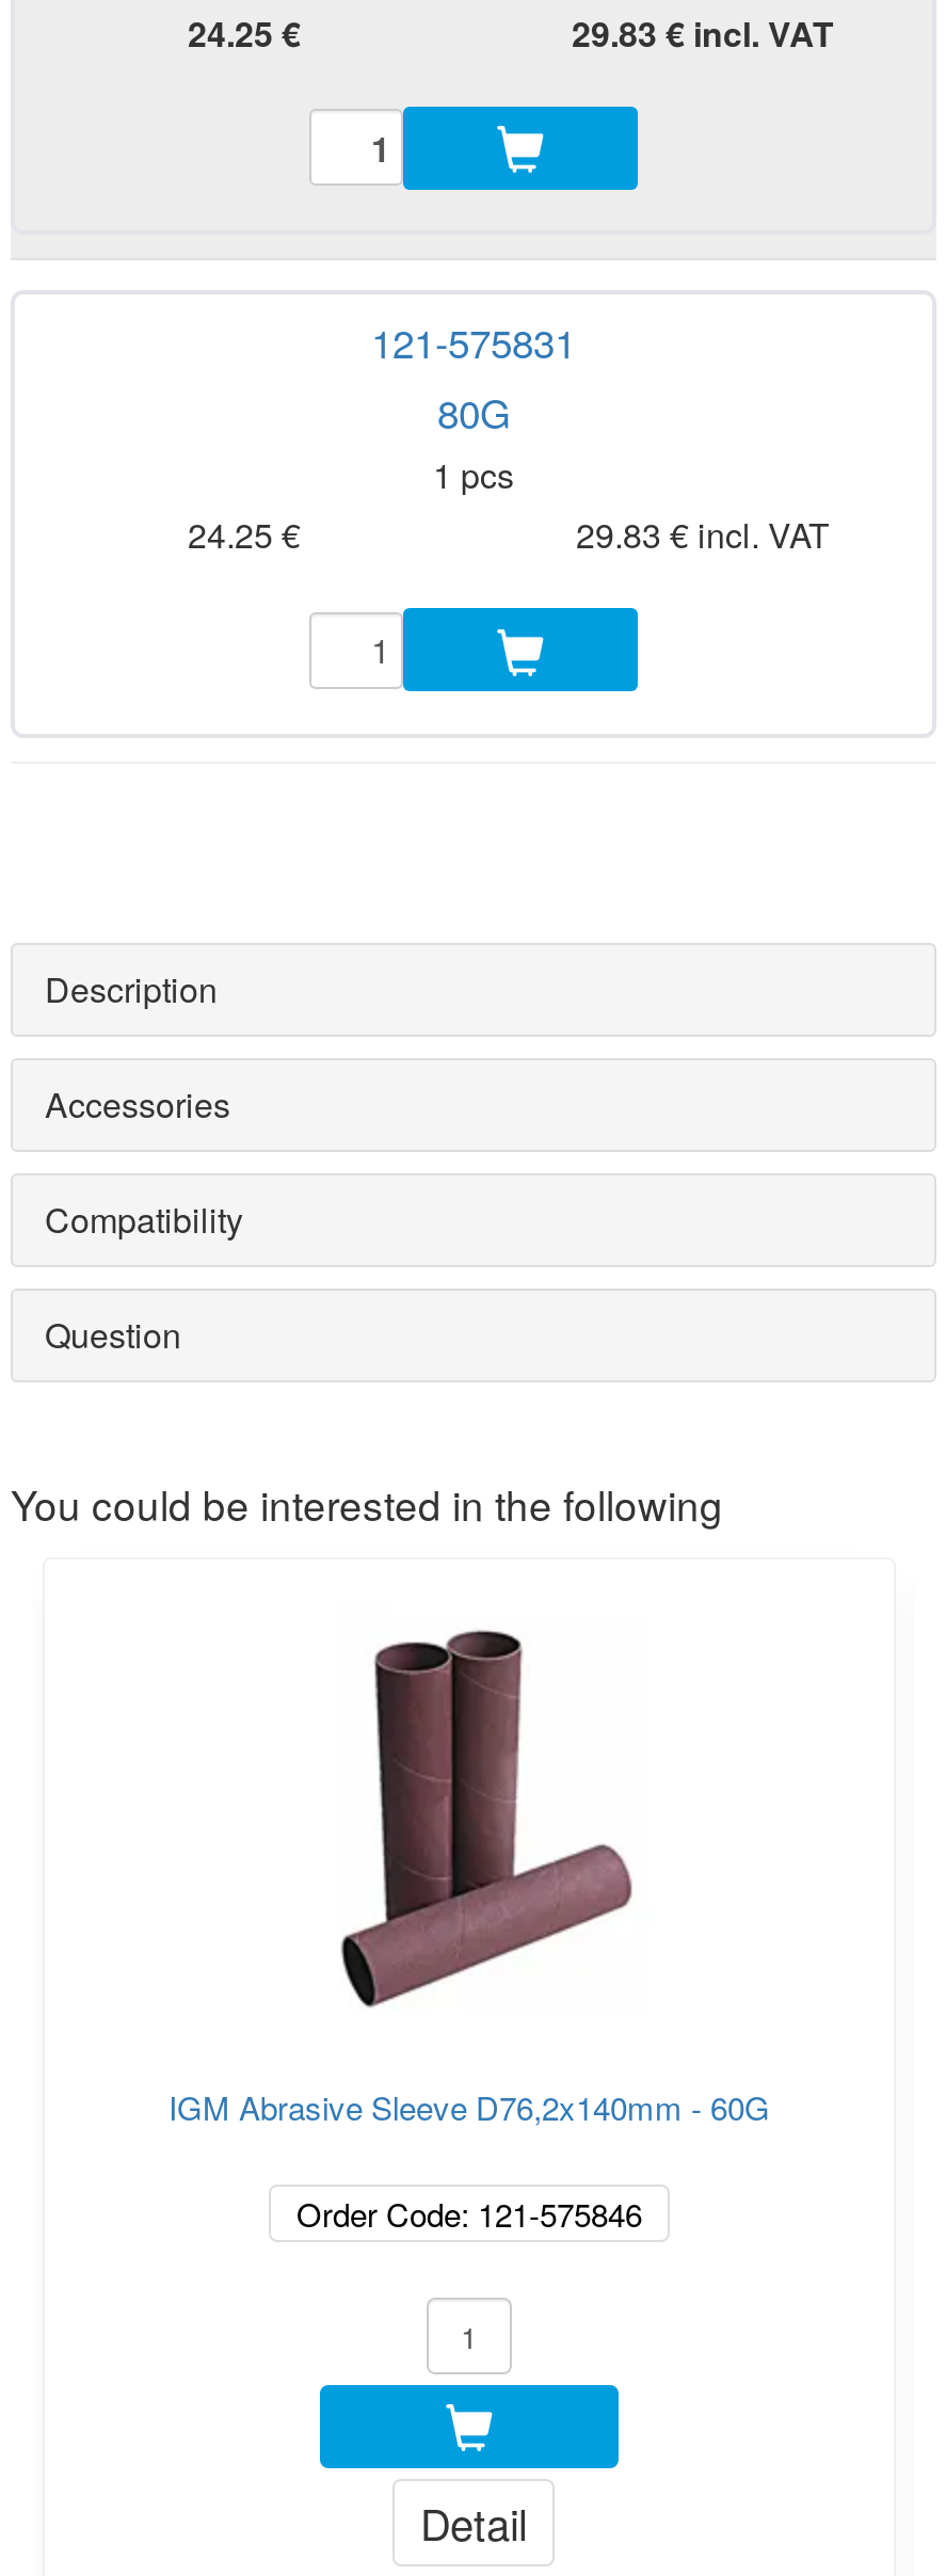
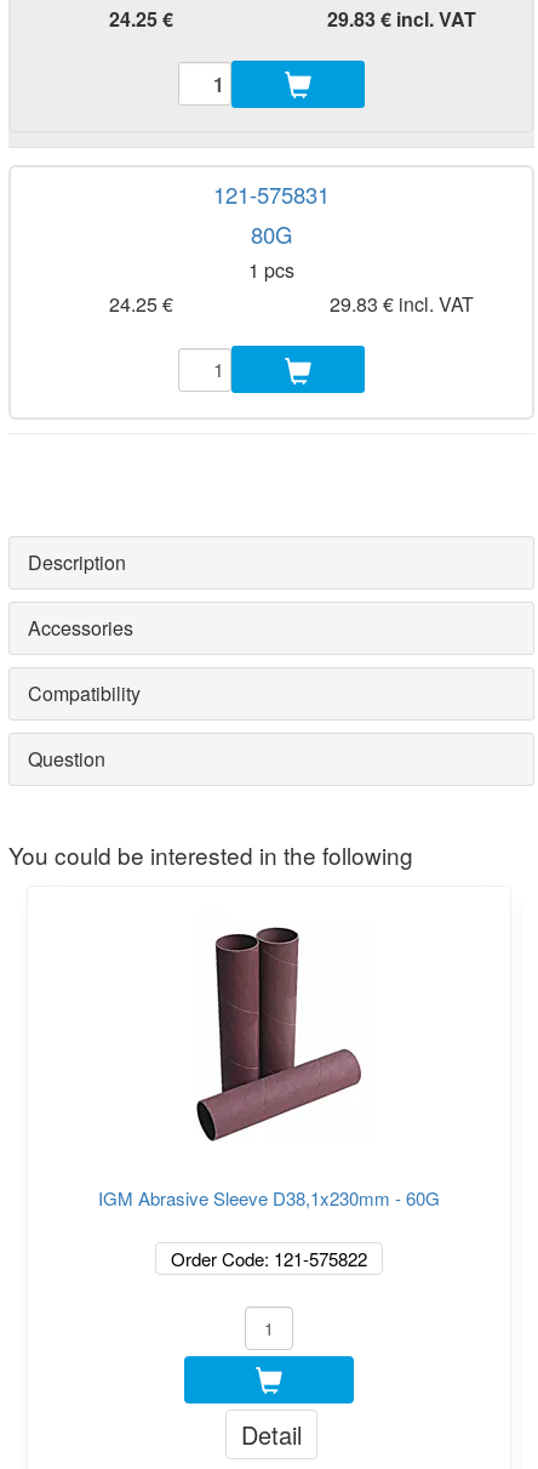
- IGM Abrasive Sleeve D76,2x140mm - 60G
+ IGM Abrasive Sleeve D38,1x230mm - 60G

- Order Code: 121-575846
+ Order Code: 121-575822
